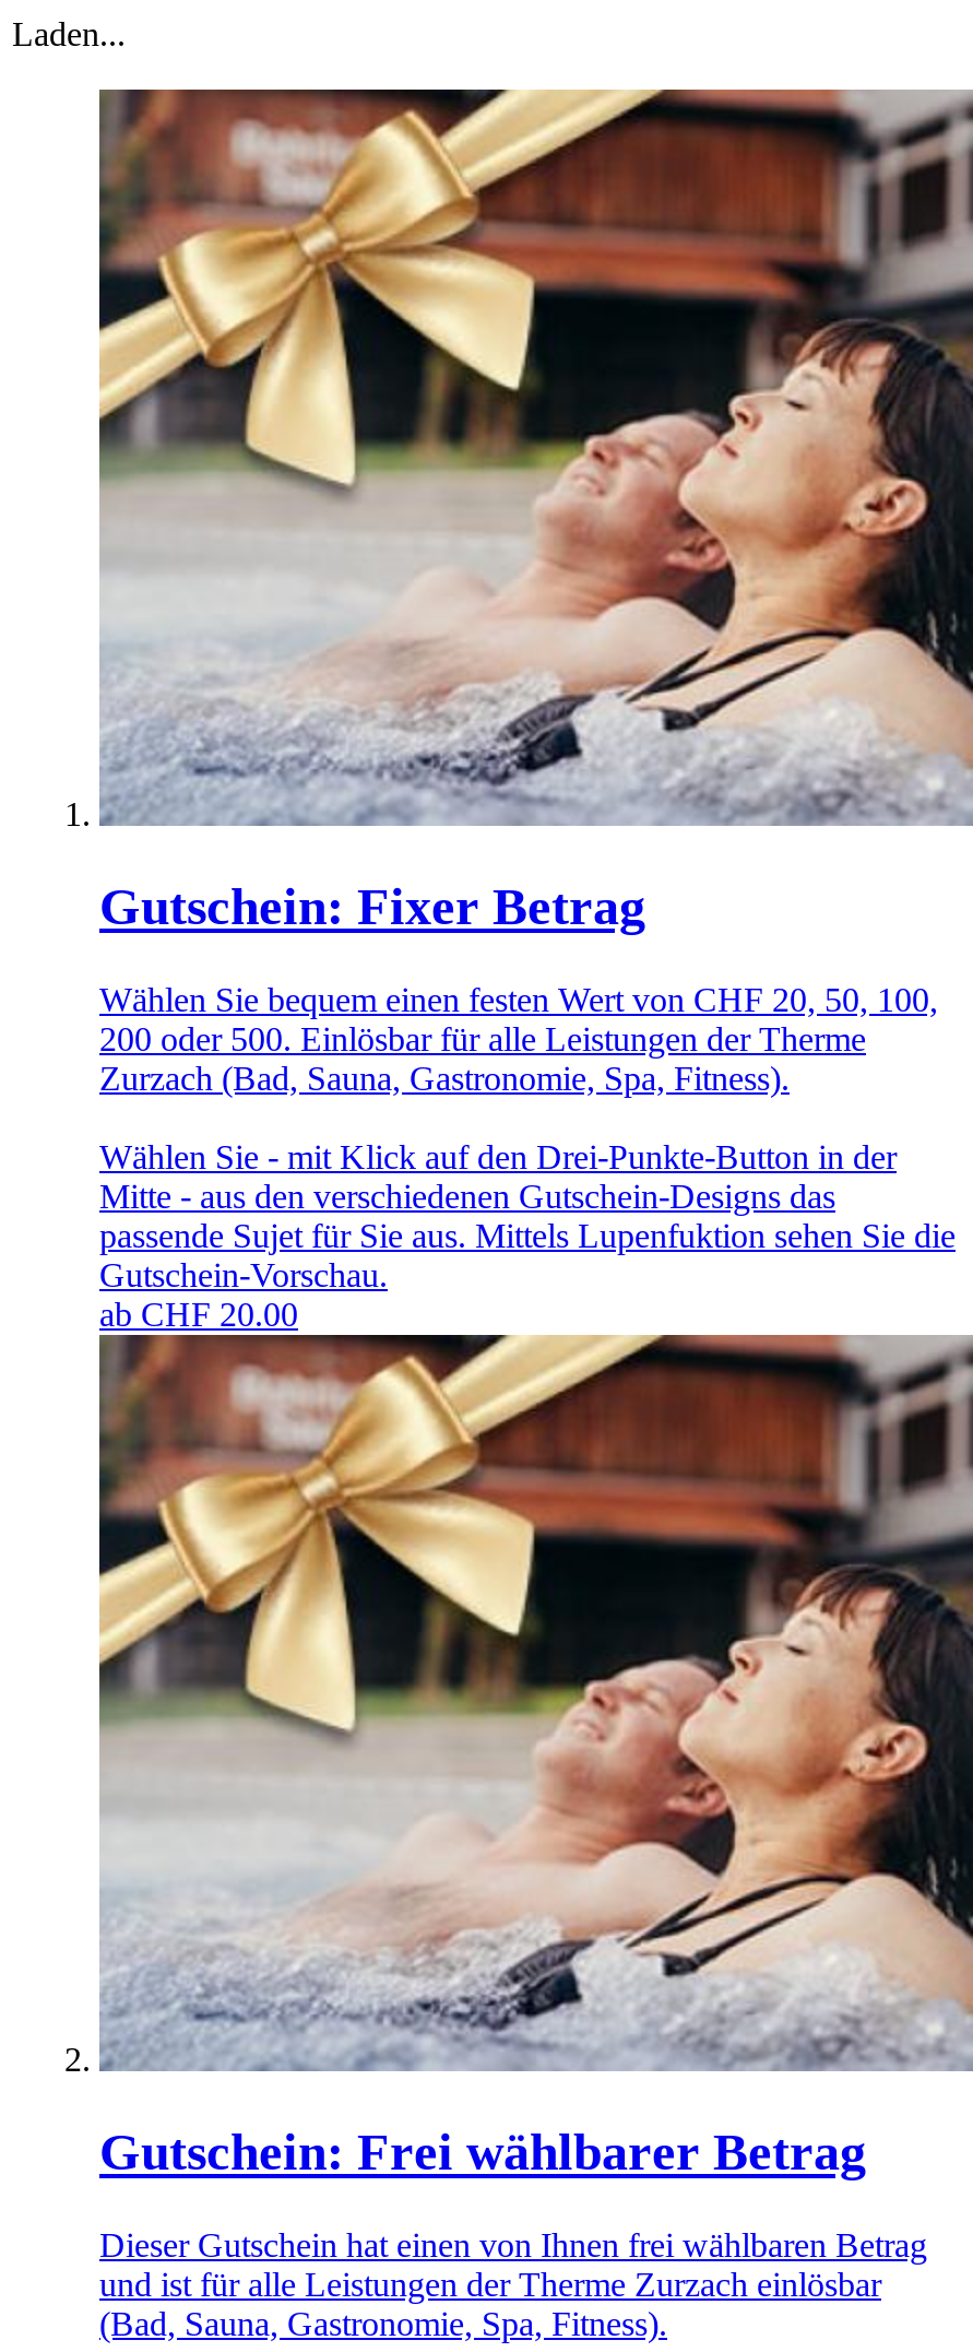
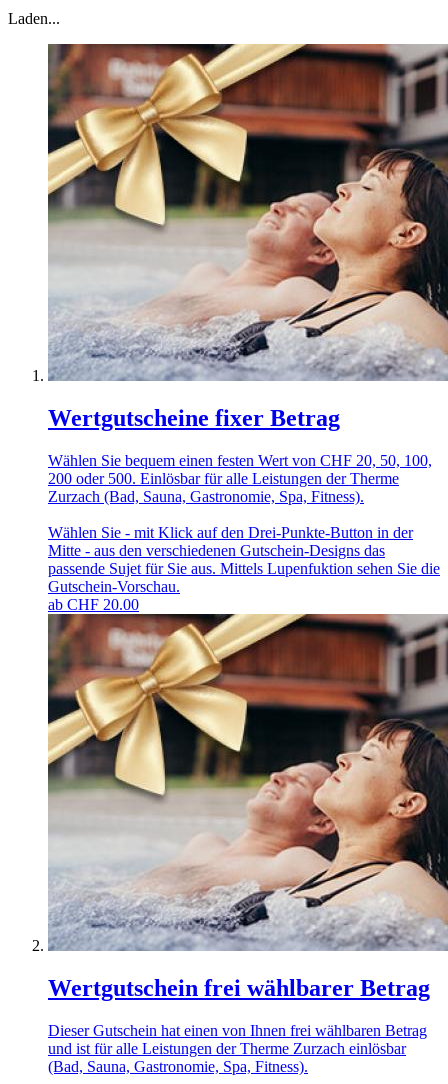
- Gutschein: Fixer Betrag
+ Wertgutscheine fixer Betrag

- Gutschein: Frei wählbarer Betrag
+ Wertgutschein frei wählbarer Betrag
